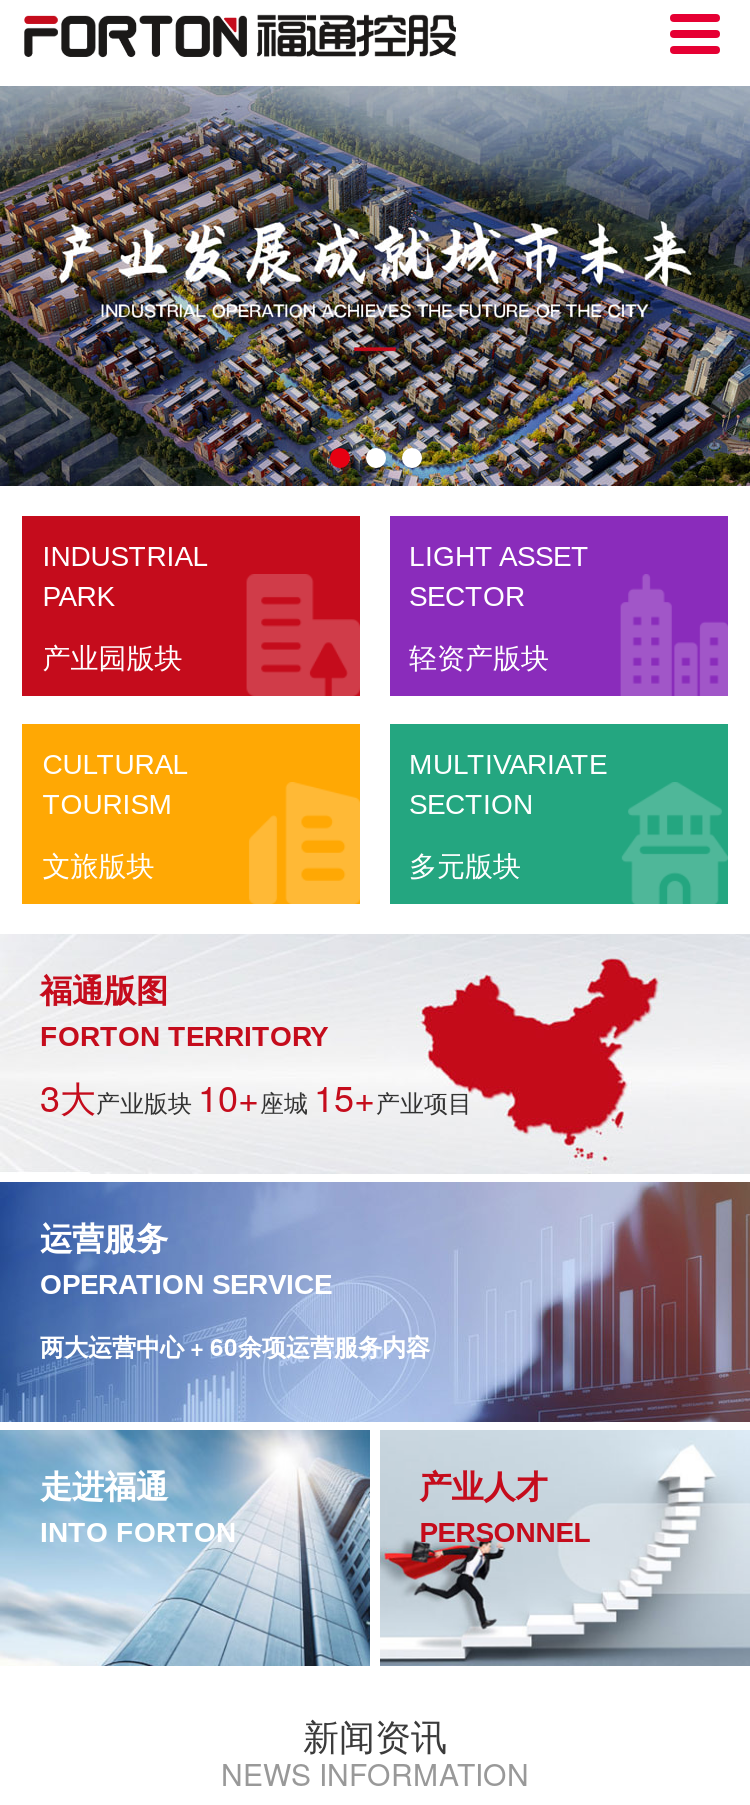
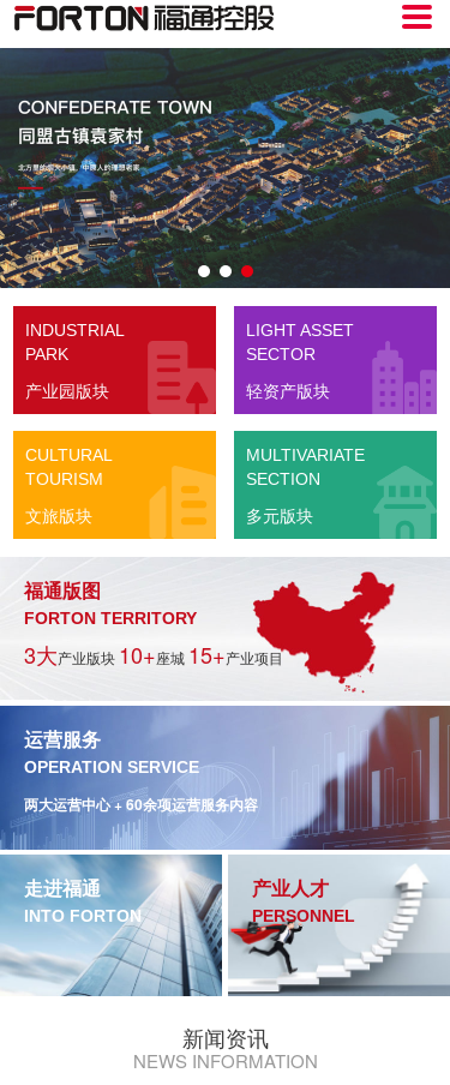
- [image]
+ [image]
